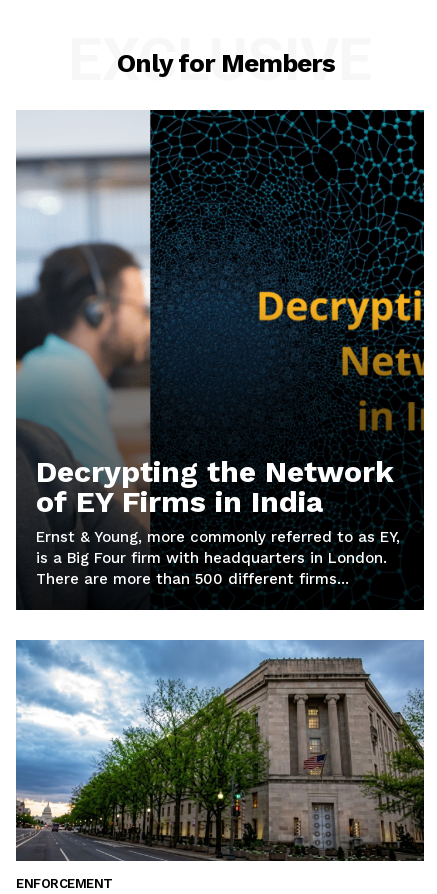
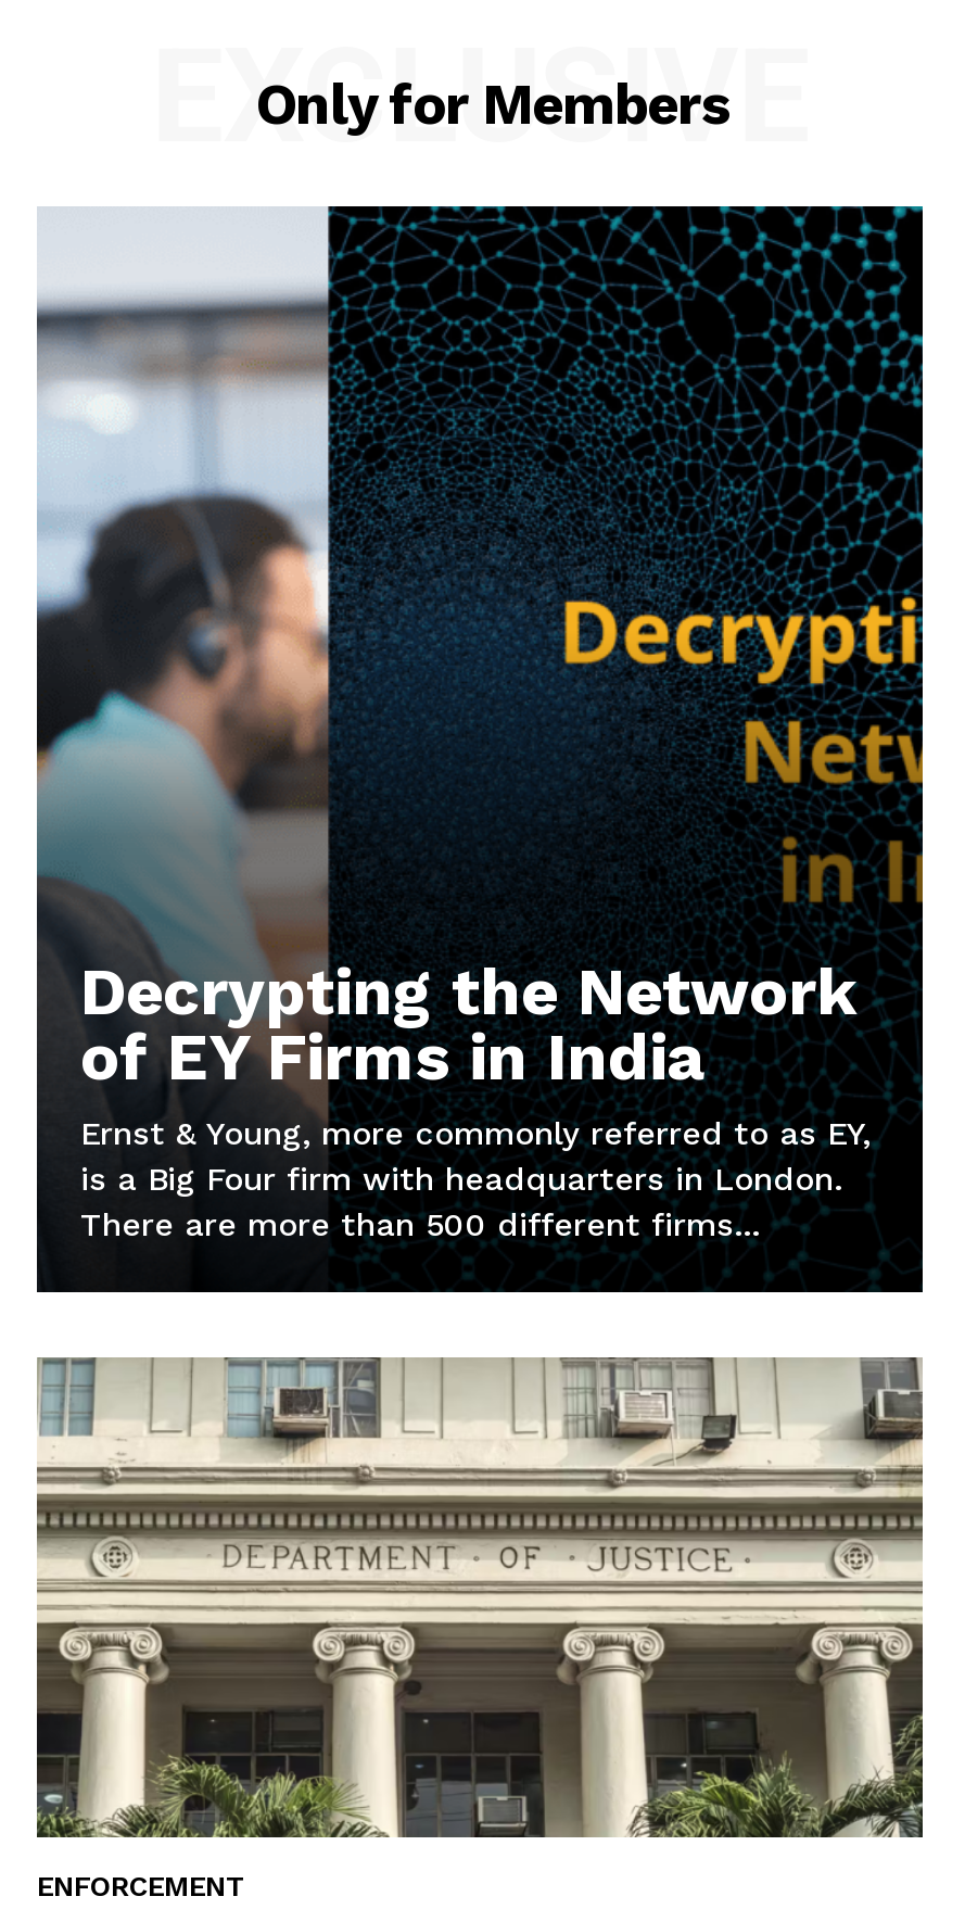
- [image]
+ [image]
